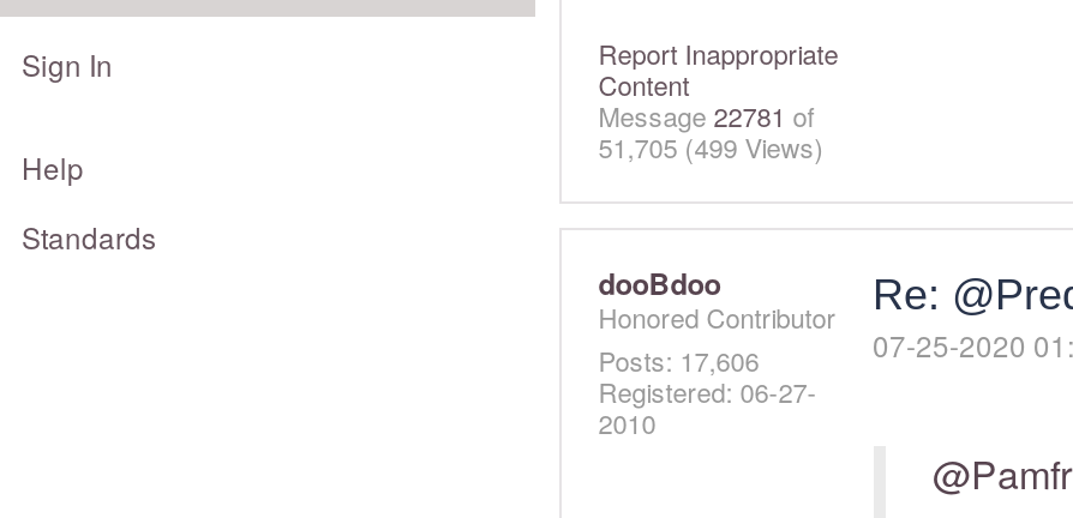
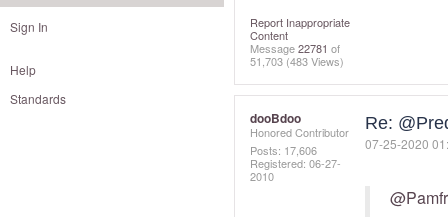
- 51,705(499 Views)
+ 51,703(483 Views)
